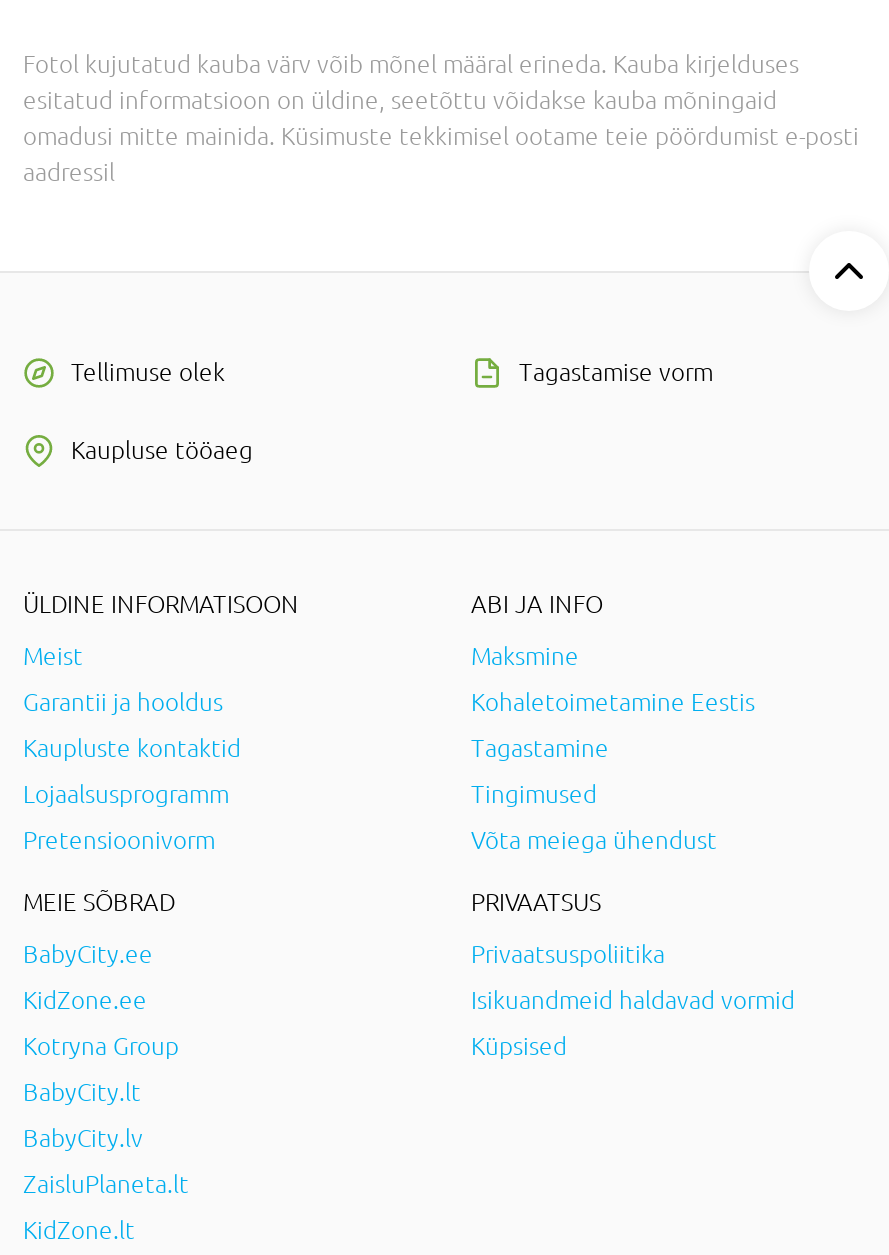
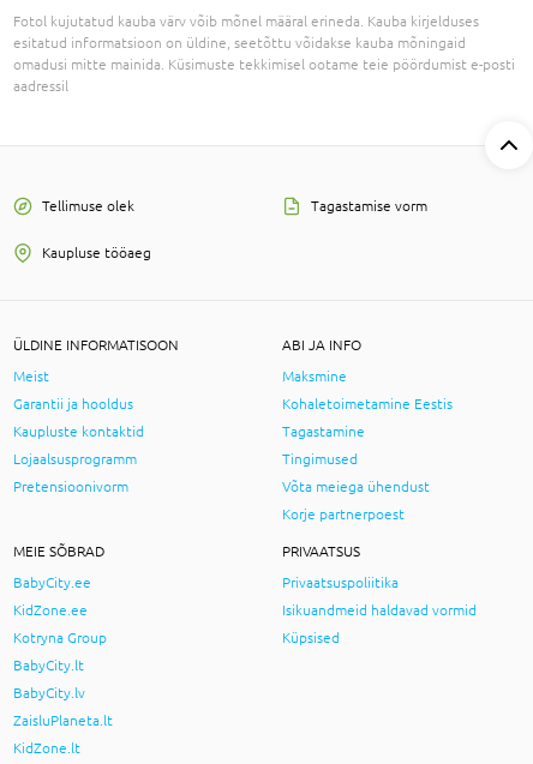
+ Korje partnerpoest
